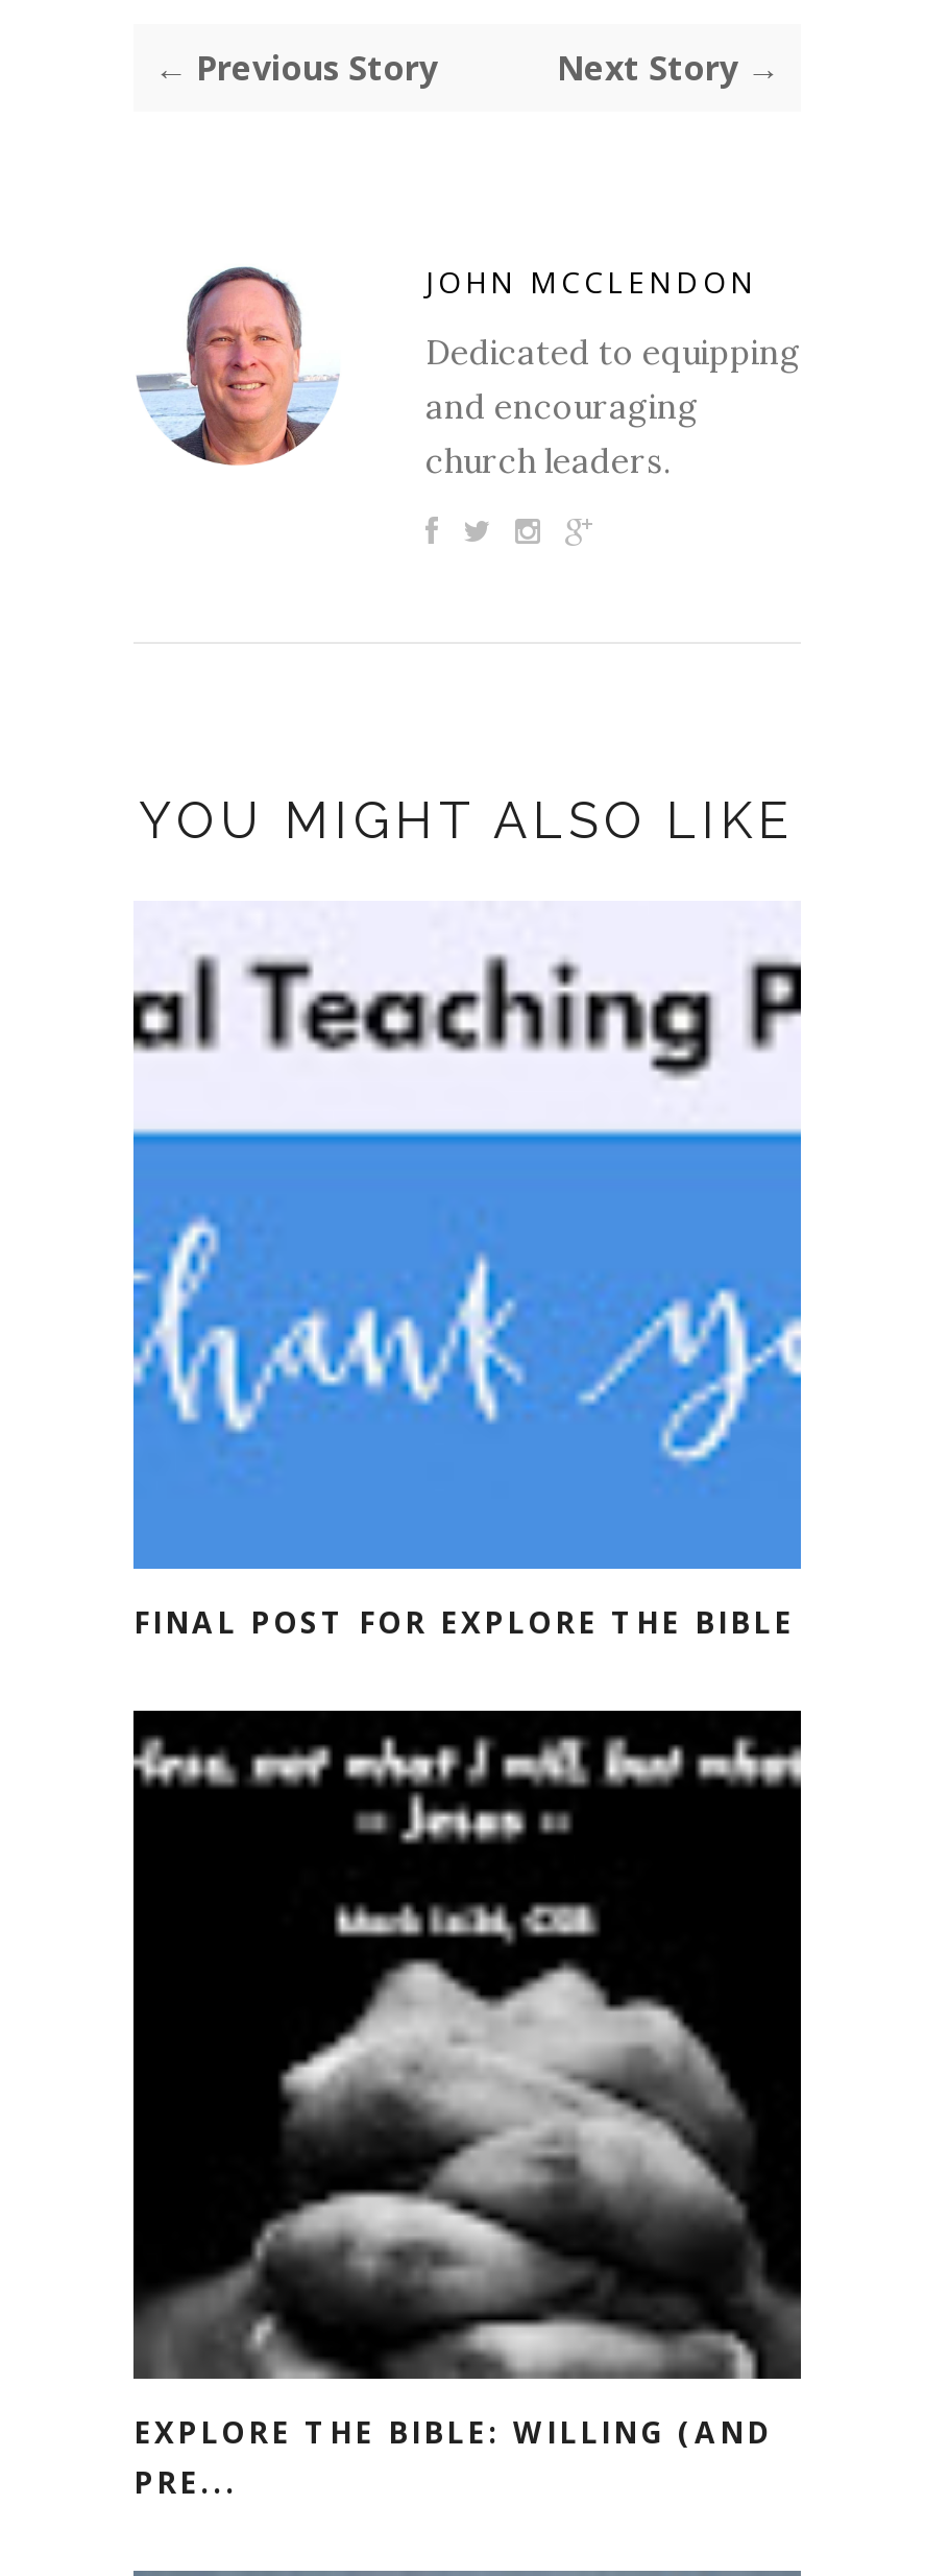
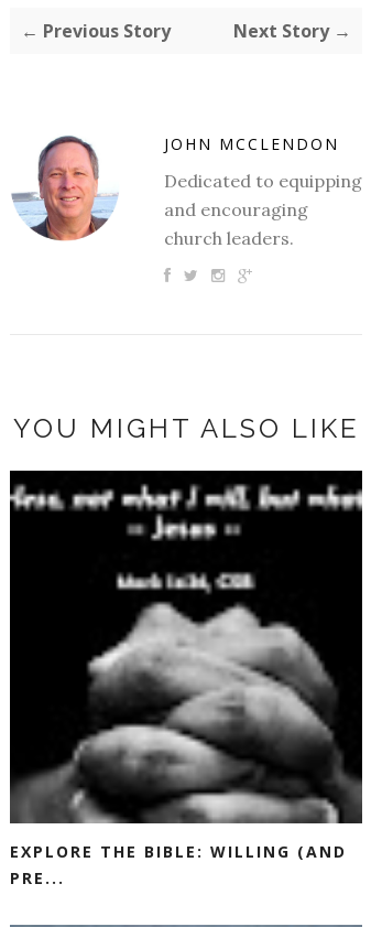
- [image]
- FINAL POST FOR EXPLORE THE BIBLE
